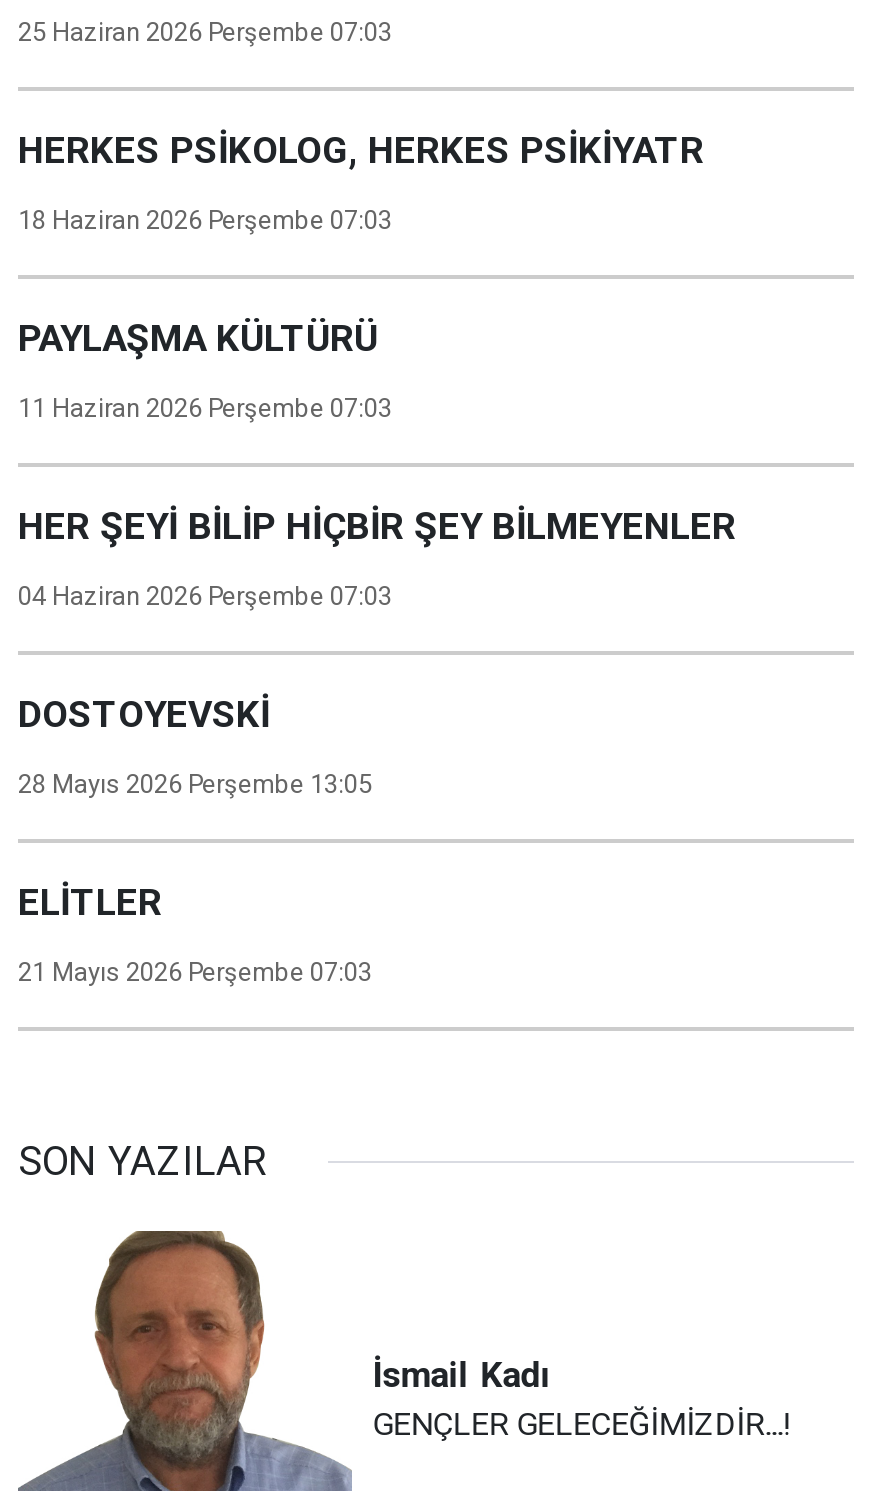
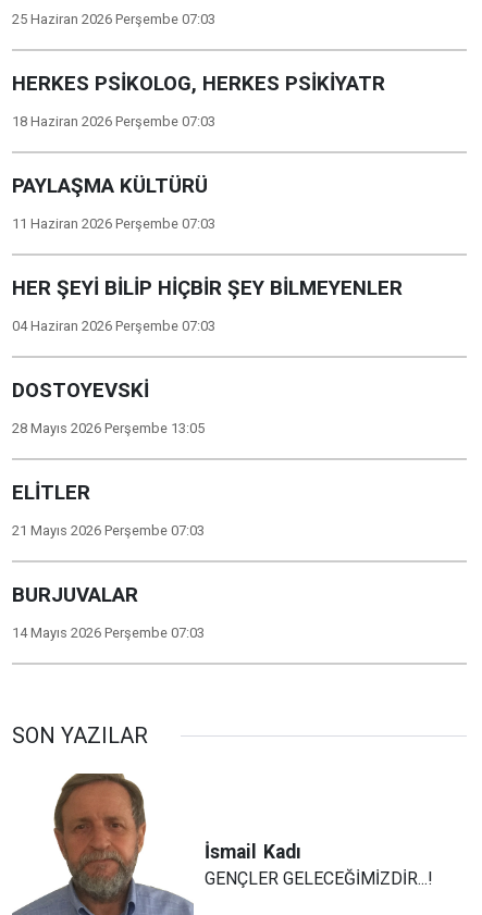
+ BURJUVALAR
+ 14 Mayıs 2026 Perşembe 07:03
